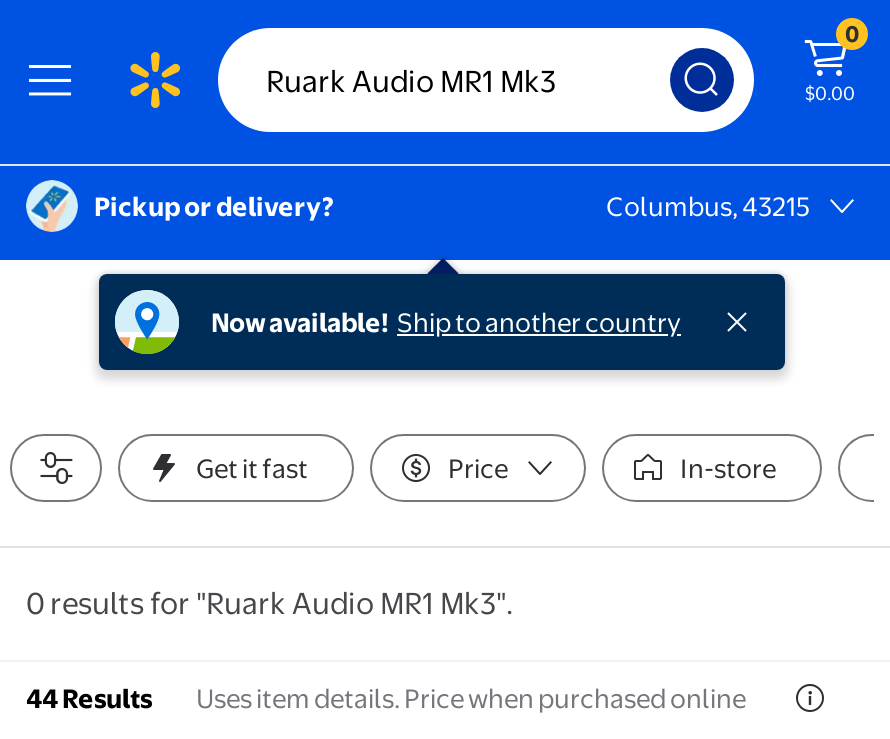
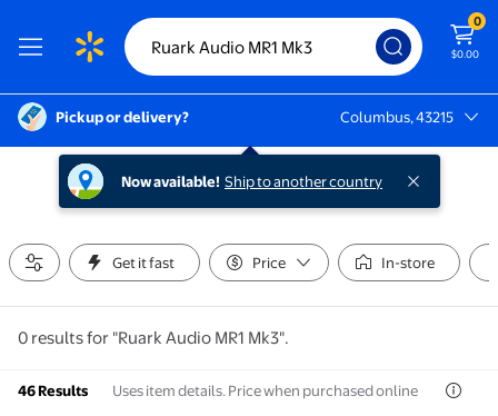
- 44 Results Uses item details. Price when purchased online
+ 46 Results Uses item details. Price when purchased online
